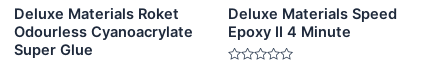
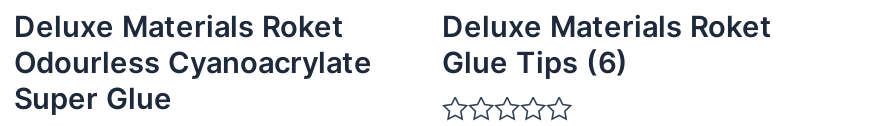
- Deluxe Materials Speed
- Epoxy II 4 Minute
+ Deluxe Materials Roket
+ Glue Tips (6)
